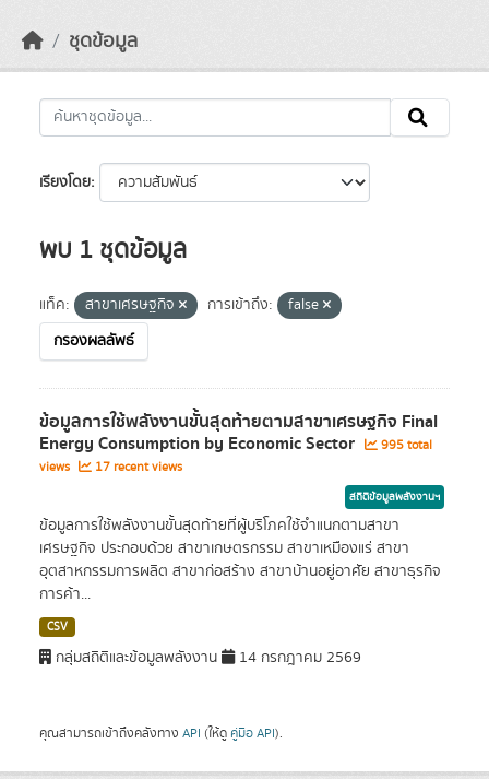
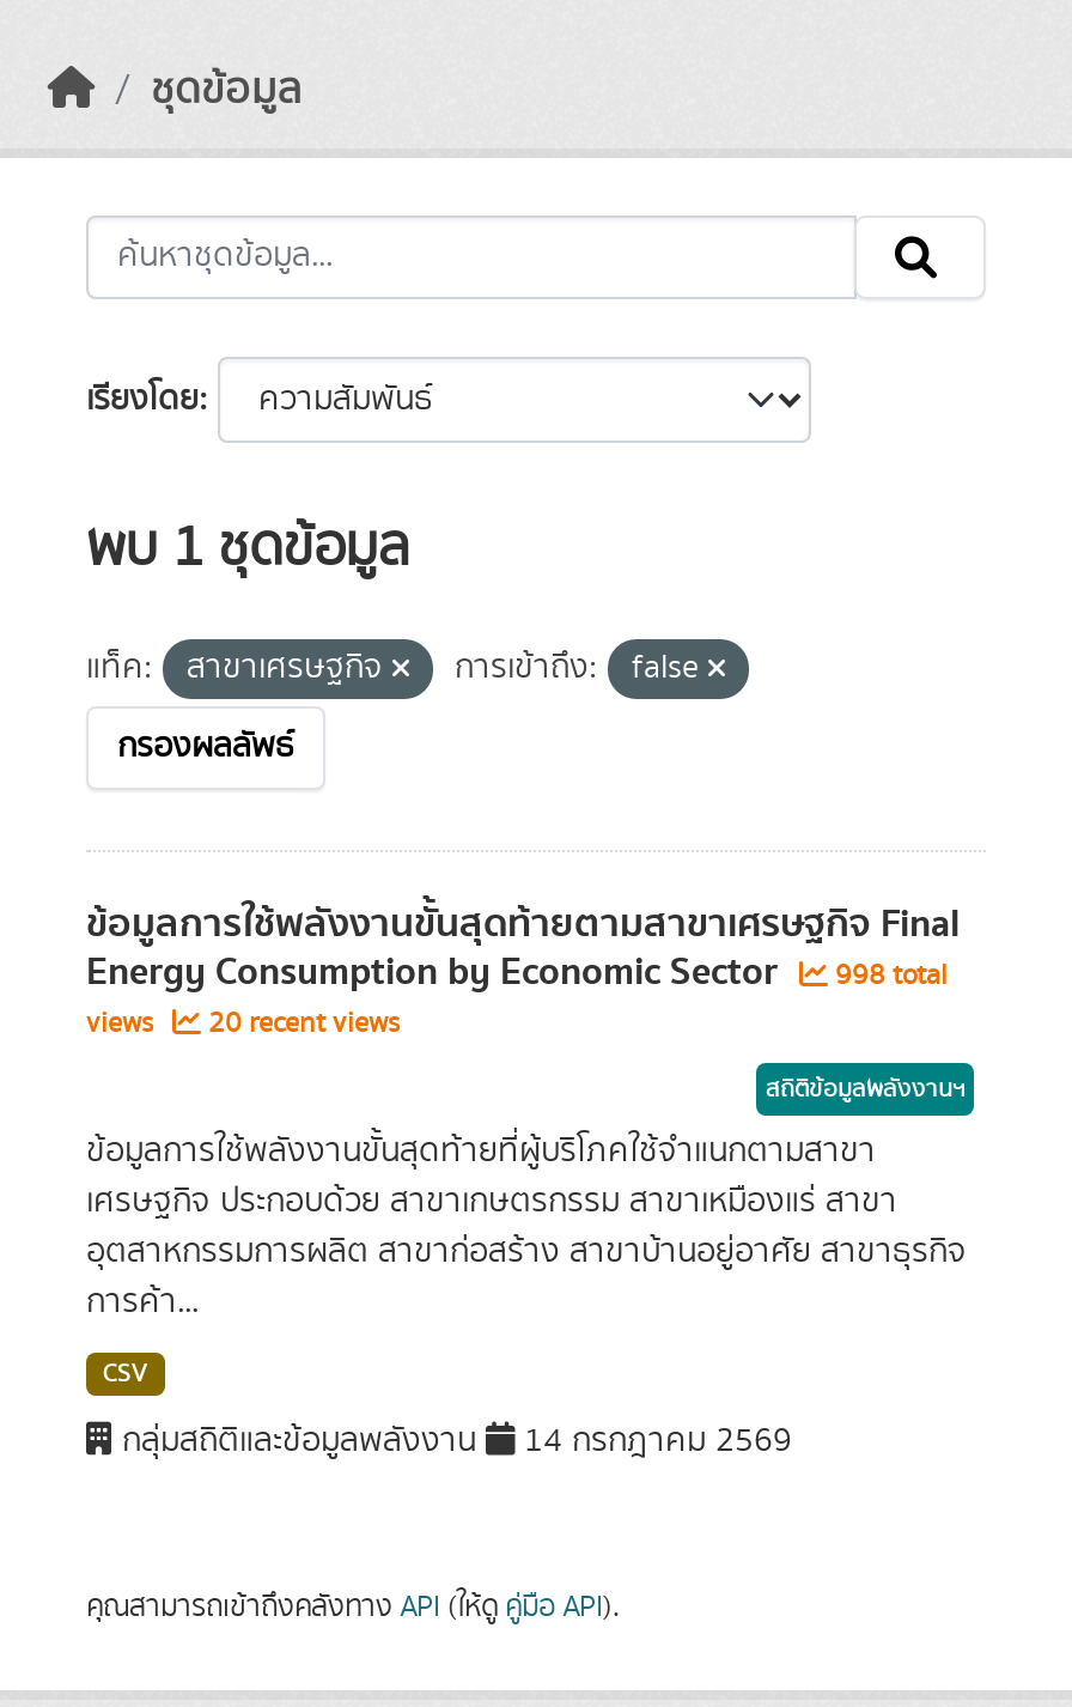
- Energy Consumption by Economic Sector 995 total
+ Energy Consumption by Economic Sector 998 total

- views 17 recent views
+ views 20 recent views
